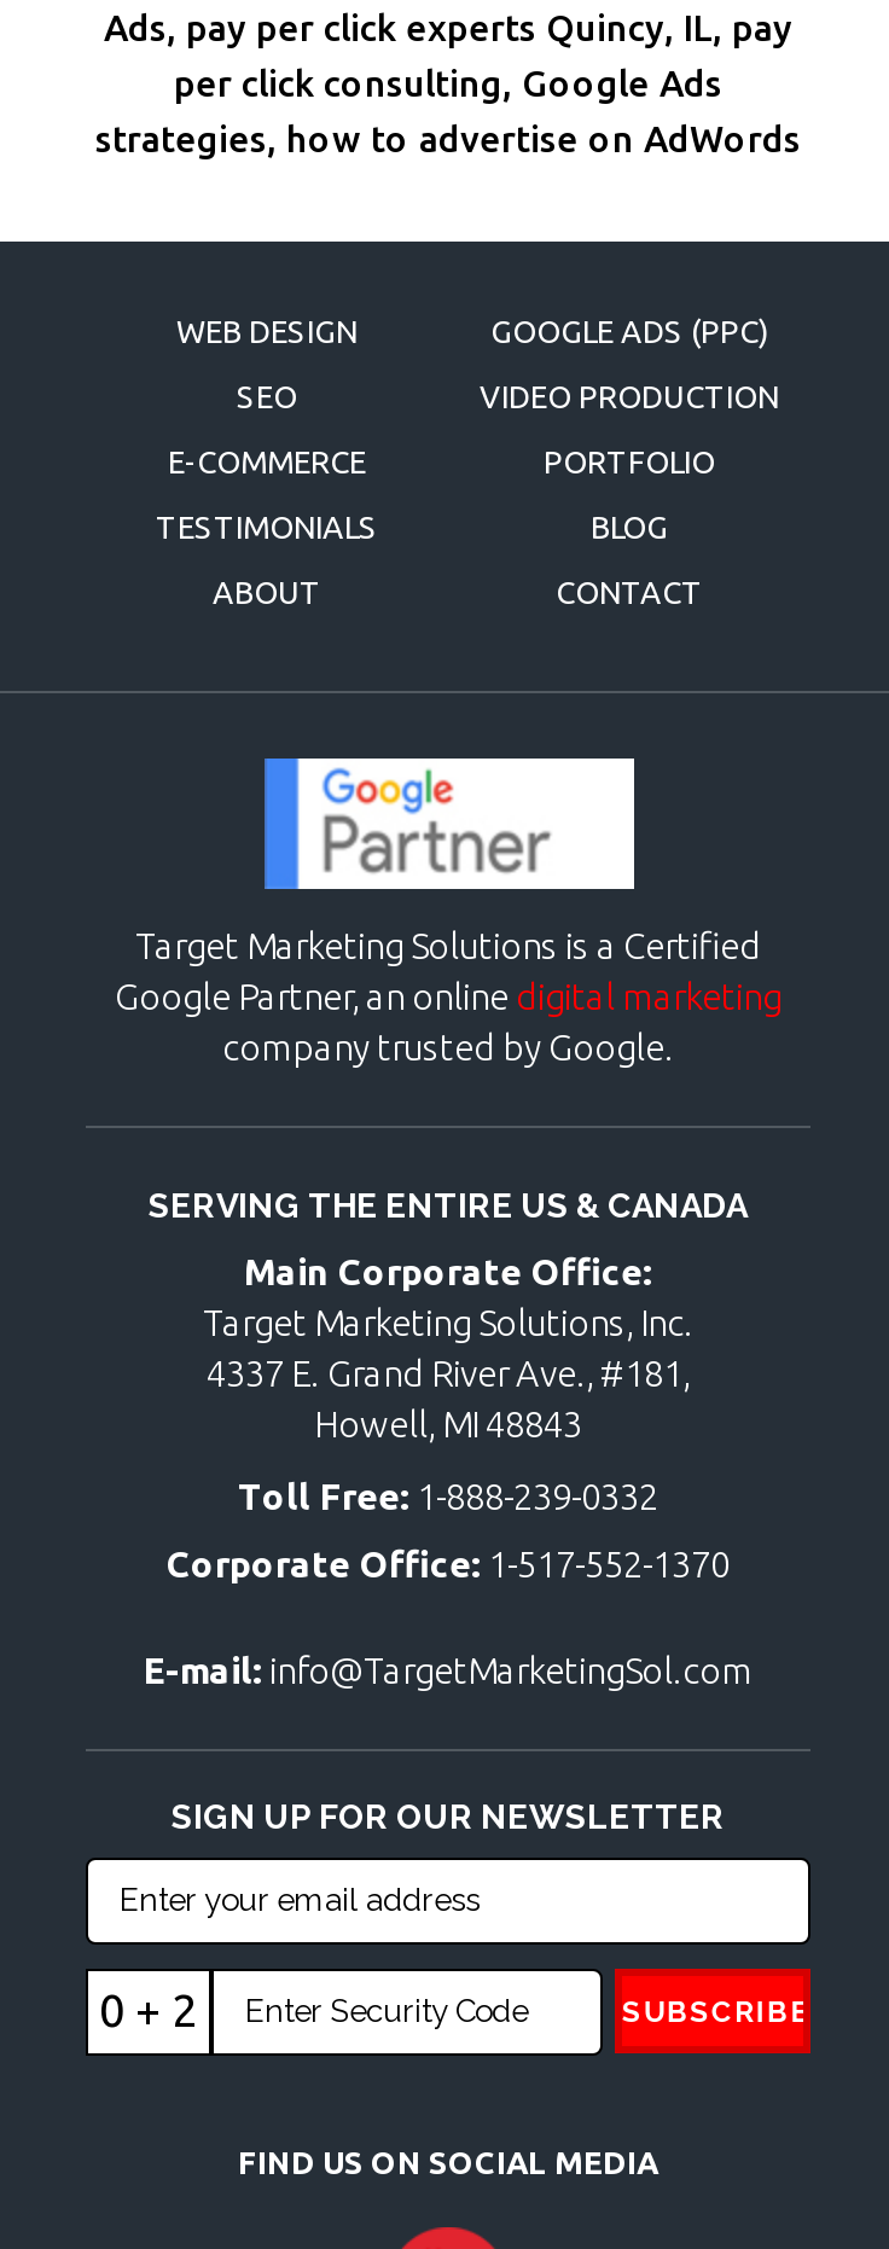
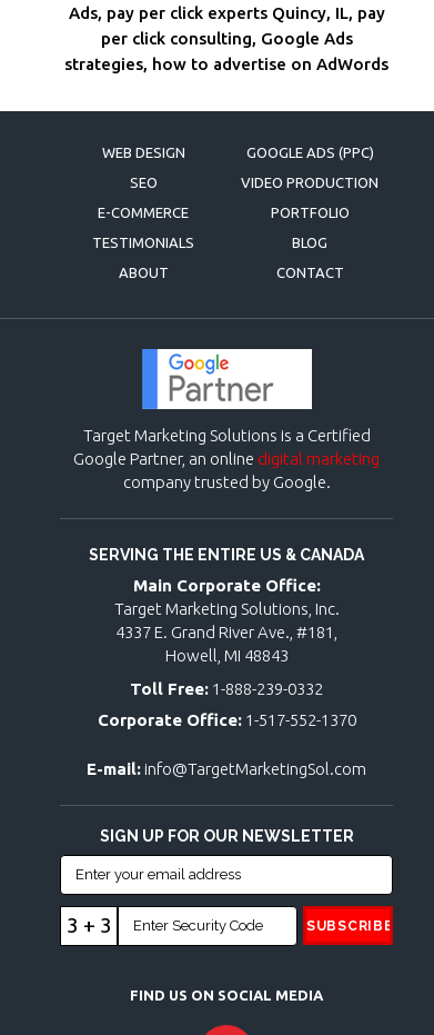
- 0 + 2
+ 3 + 3
